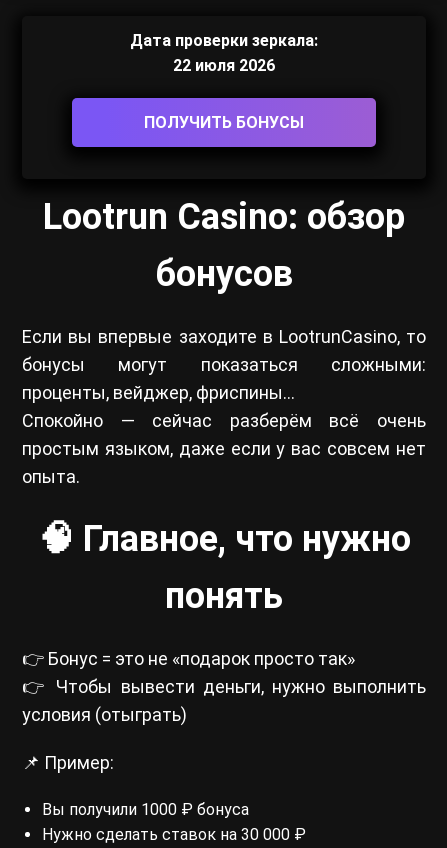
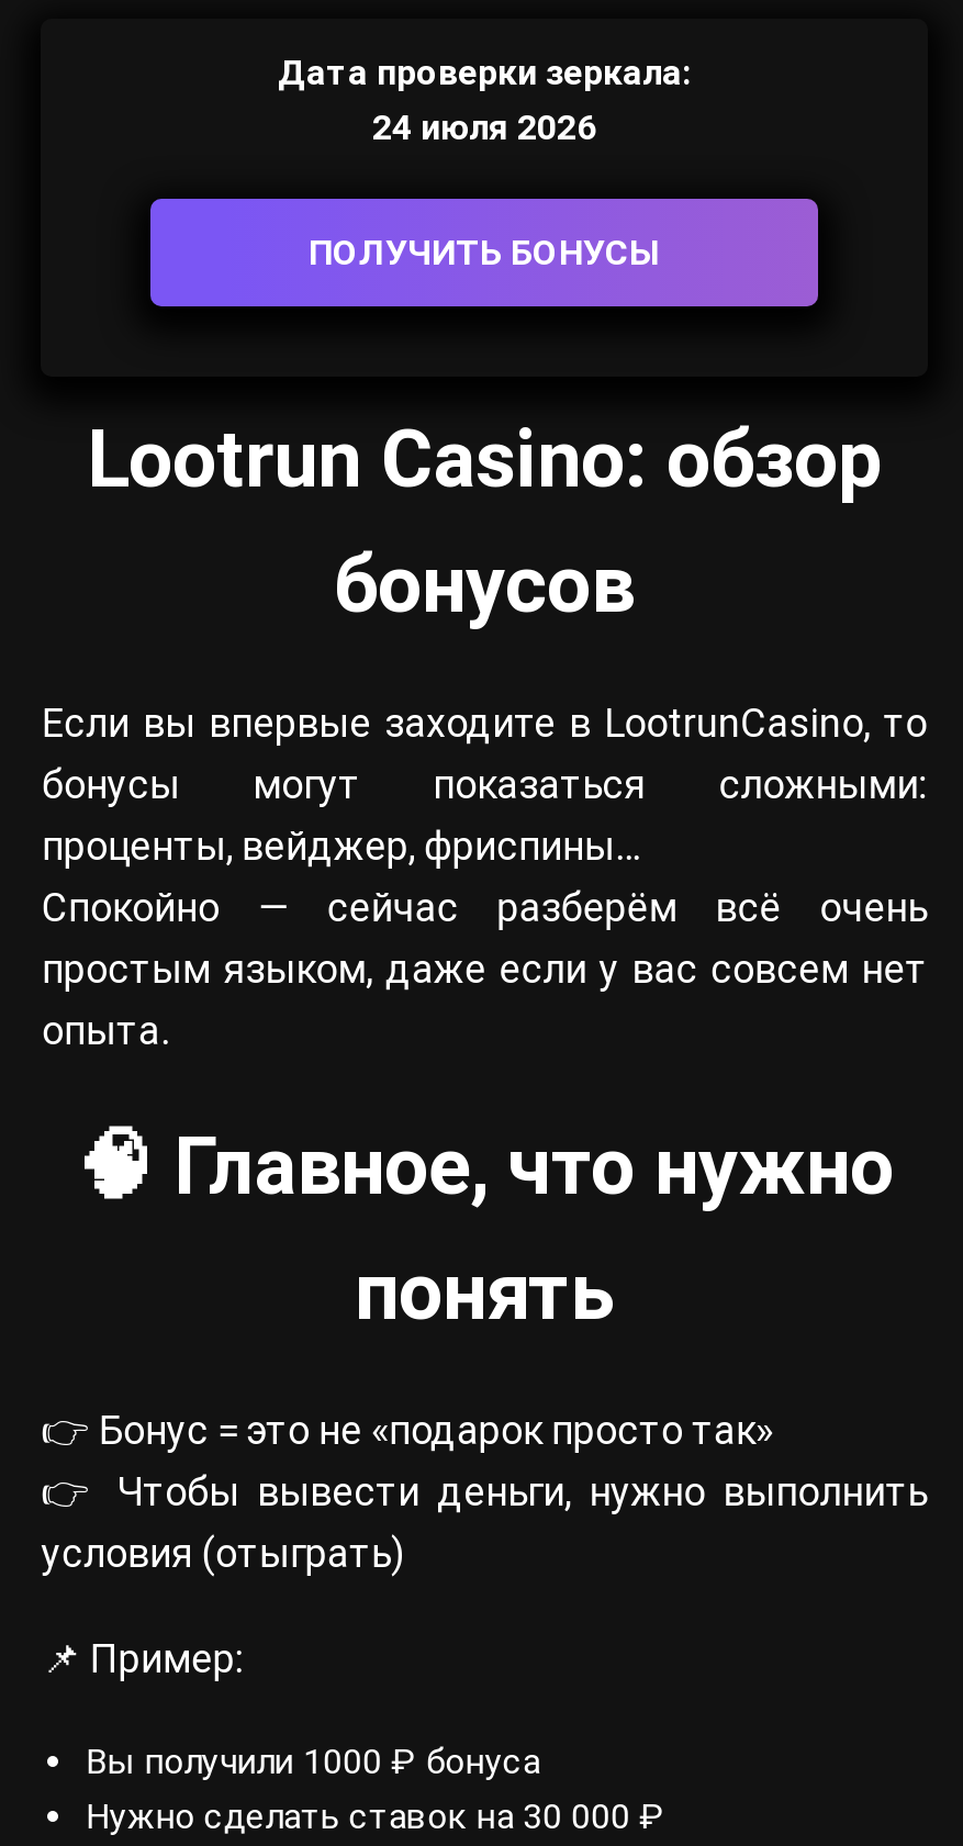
- 22 июля 2026
+ 24 июля 2026
